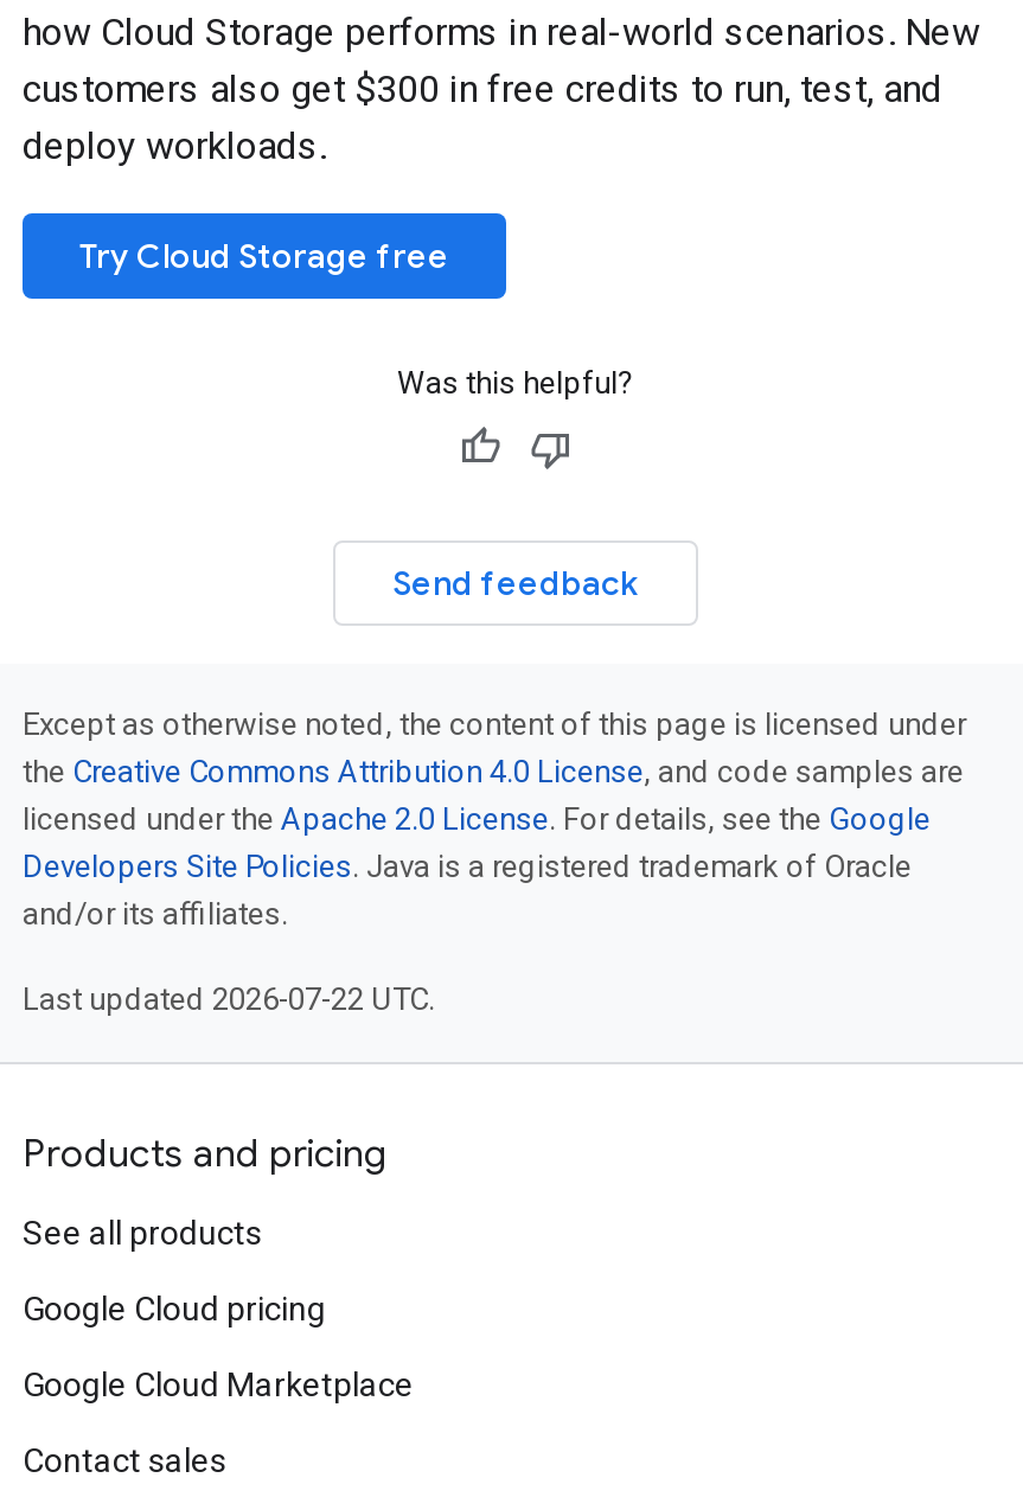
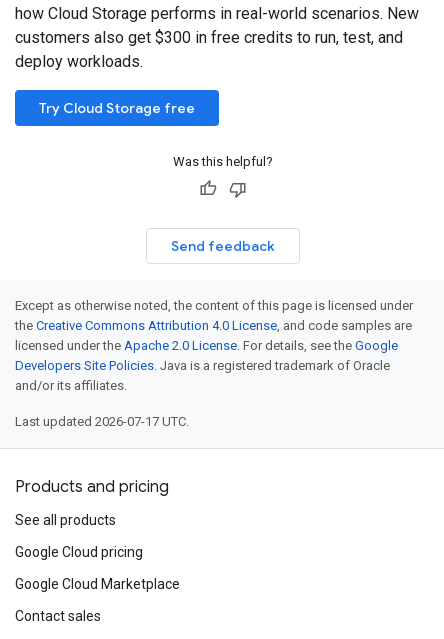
- Last updated 2026-07-22 UTC.
+ Last updated 2026-07-17 UTC.
